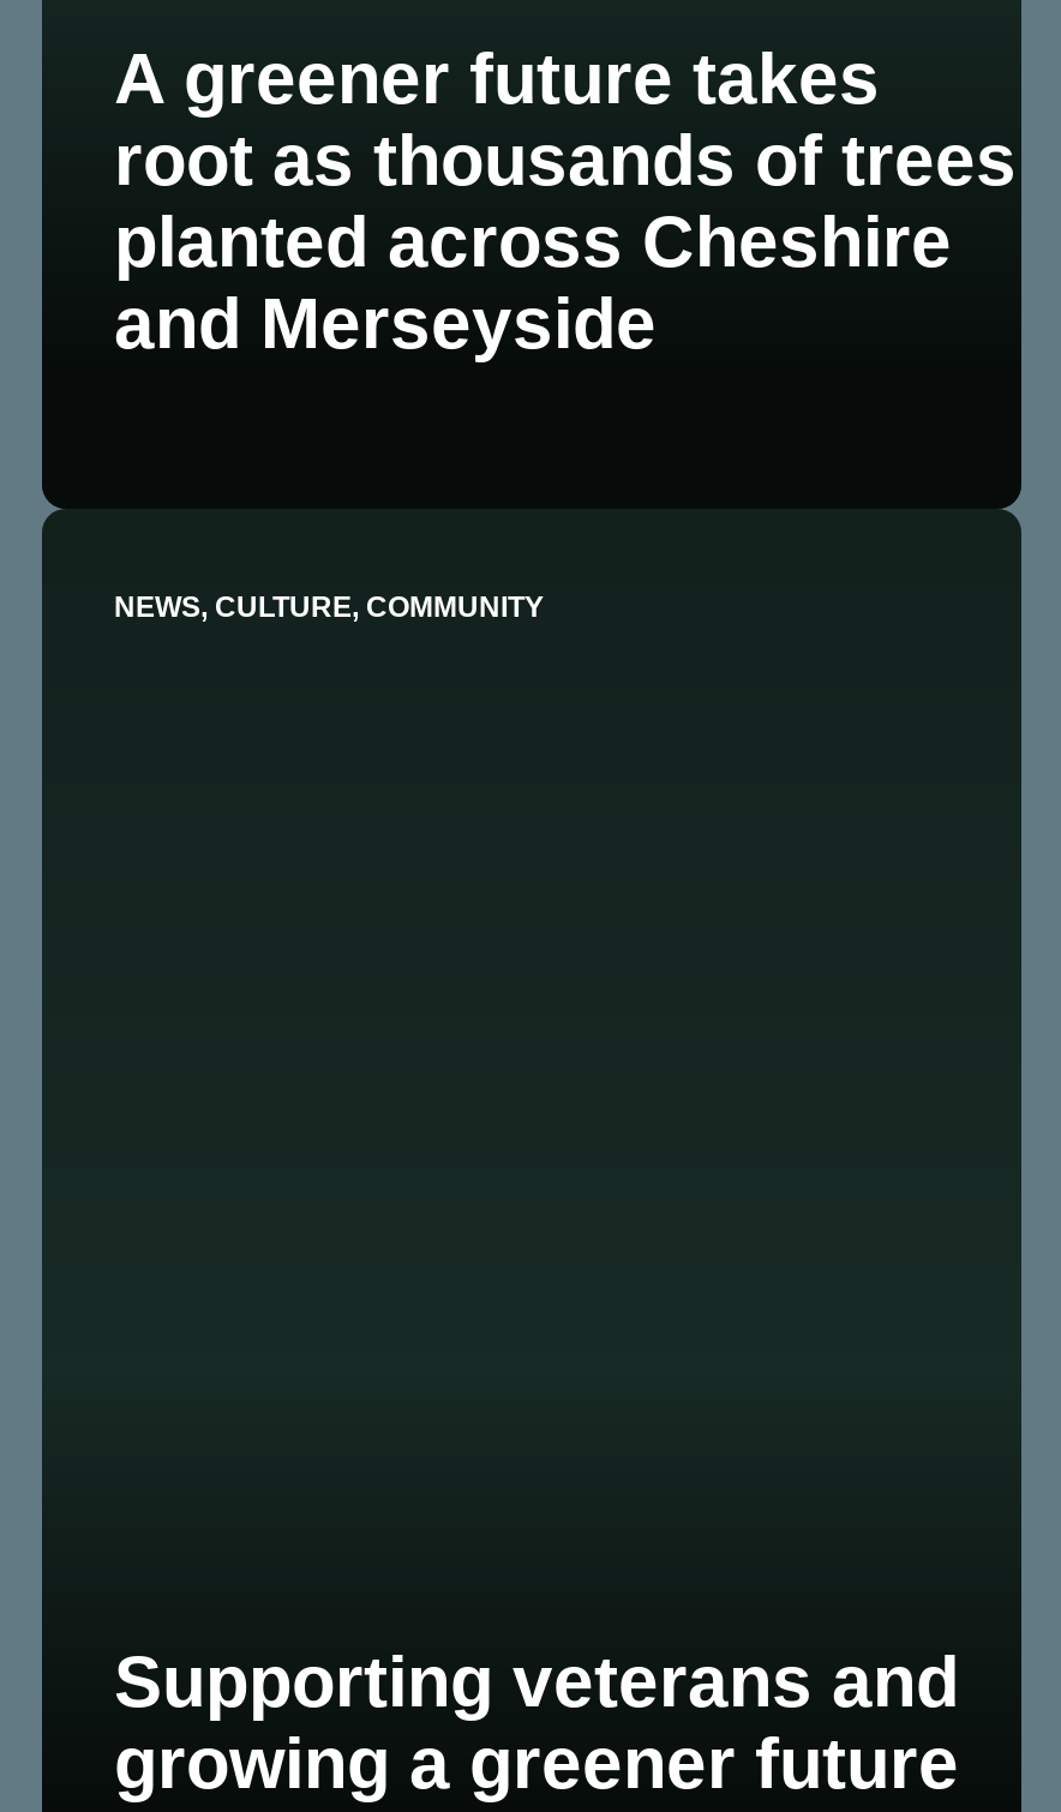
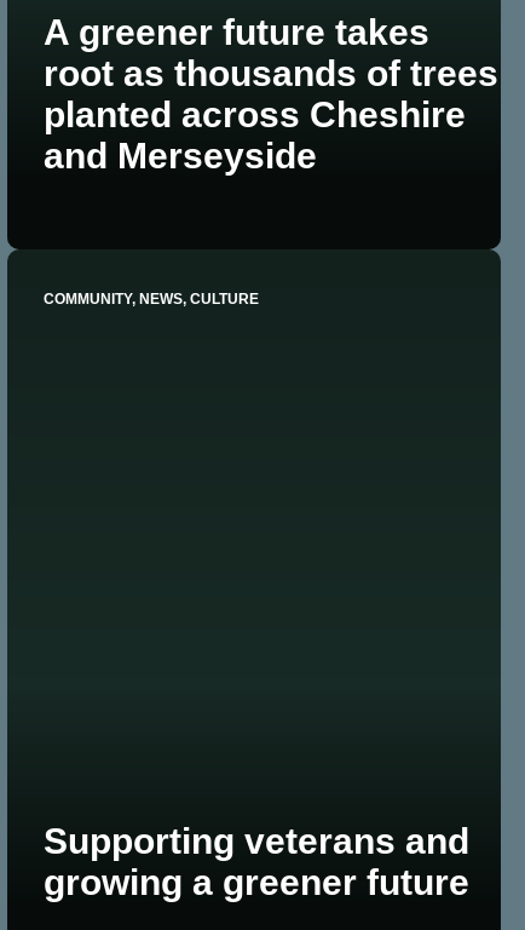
- NEWS, CULTURE, COMMUNITY
+ COMMUNITY, NEWS, CULTURE
